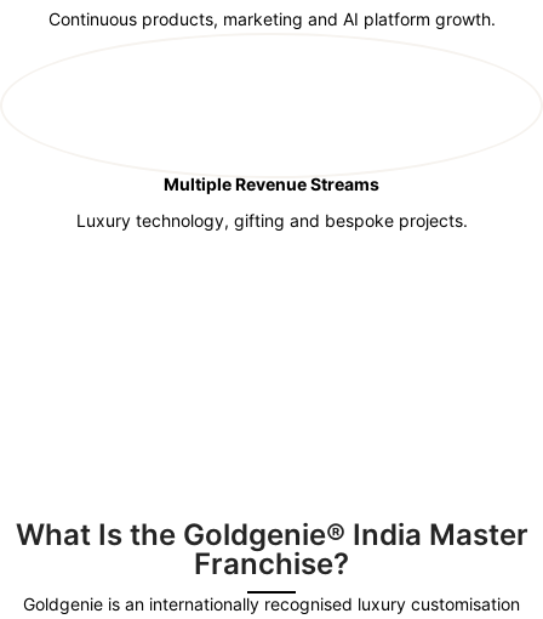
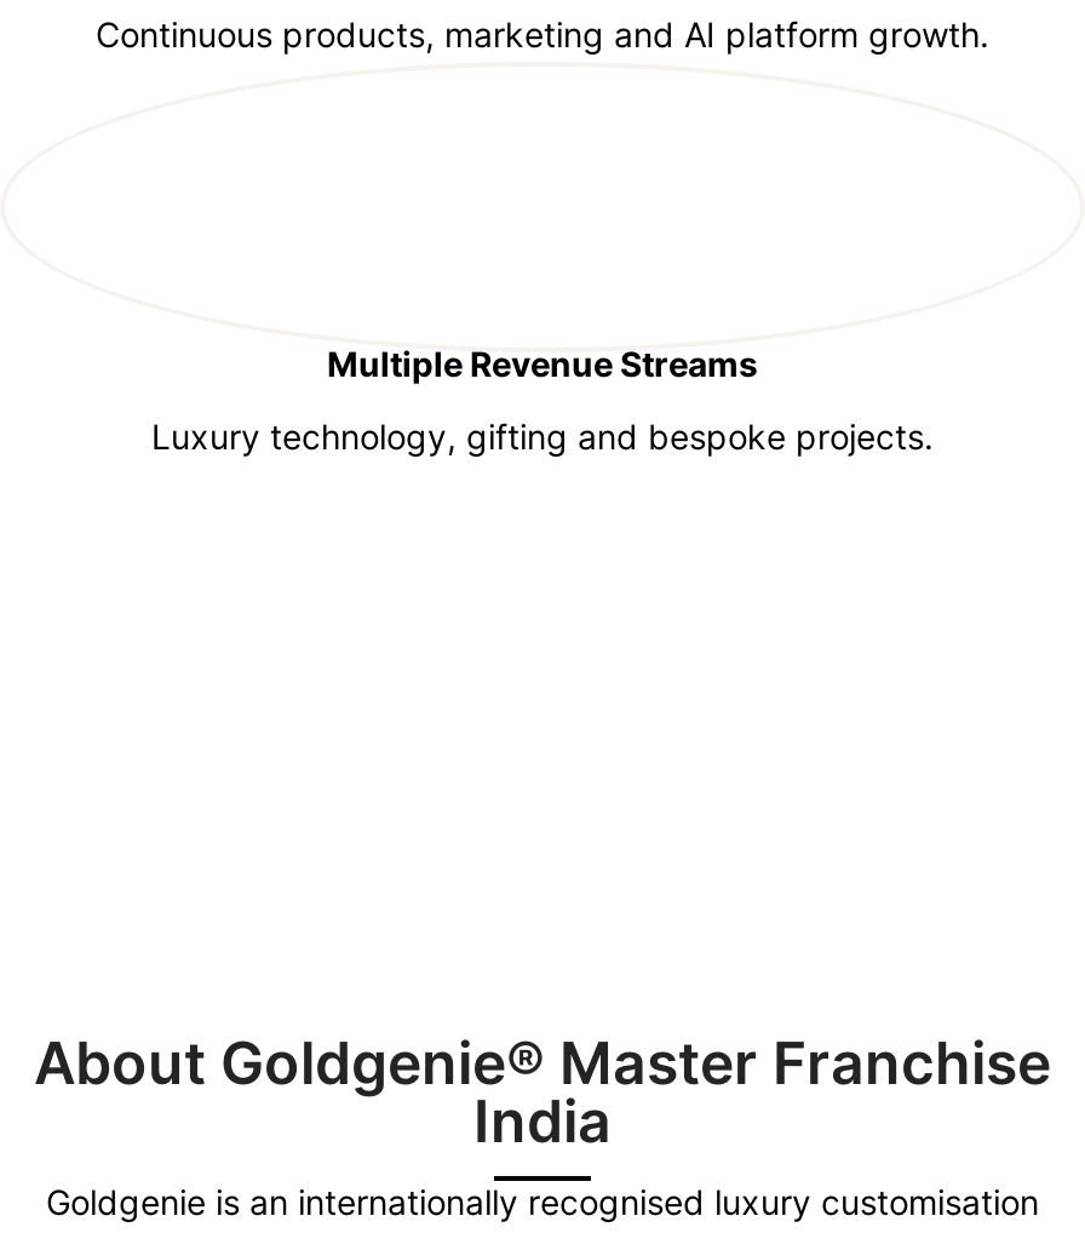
- What Is the Goldgenie® India Master
- Franchise?
+ About Goldgenie® Master Franchise
+ India
